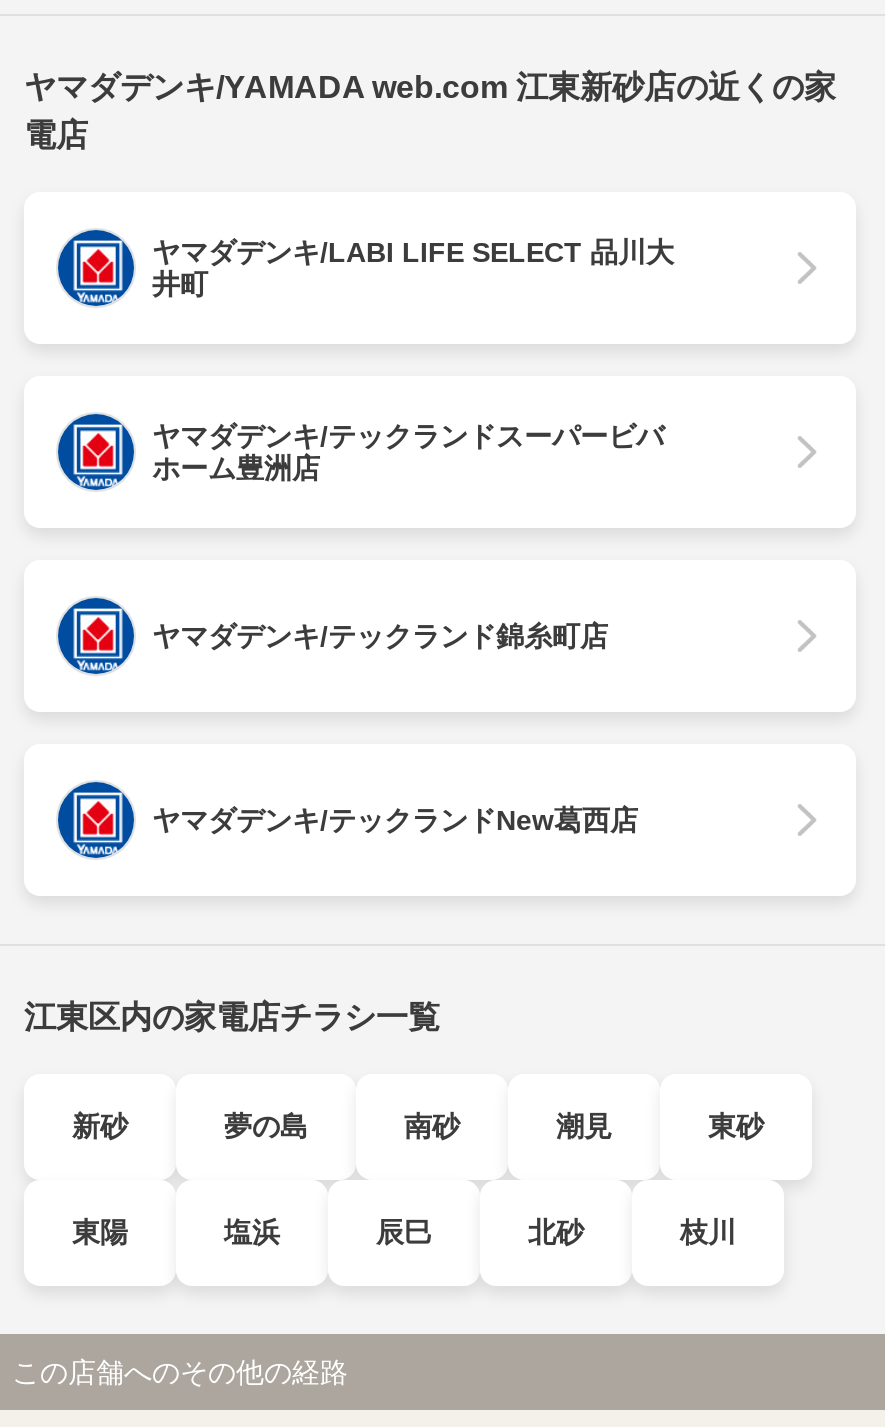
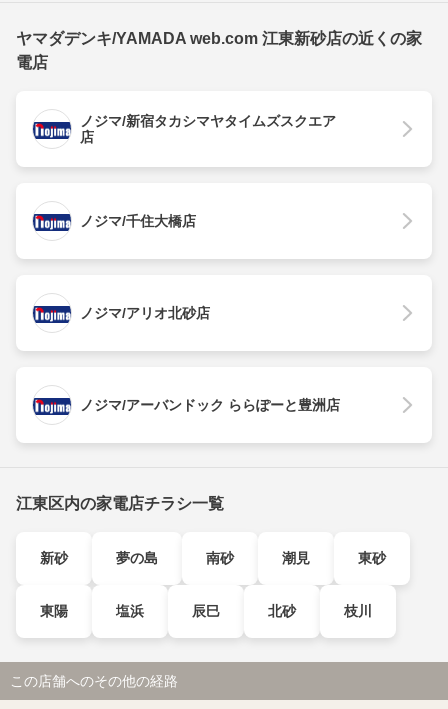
- [image]
- ヤマダデンキ/LABI LIFE SELECT 品川大
- 井町
+ [image]
+ ノジマ/新宿タカシマヤタイムズスクエア
+ 店

- [image]
- ヤマダデンキ/テックランドスーパービバ
- ホーム豊洲店
+ [image]
+ ノジマ/千住大橋店

- [image]
- ヤマダデンキ/テックランド錦糸町店
+ [image]
+ ノジマ/アリオ北砂店

- [image]
- ヤマダデンキ/テックランドNew葛西店
+ [image]
+ ノジマ/アーバンドック ららぽーと豊洲店
